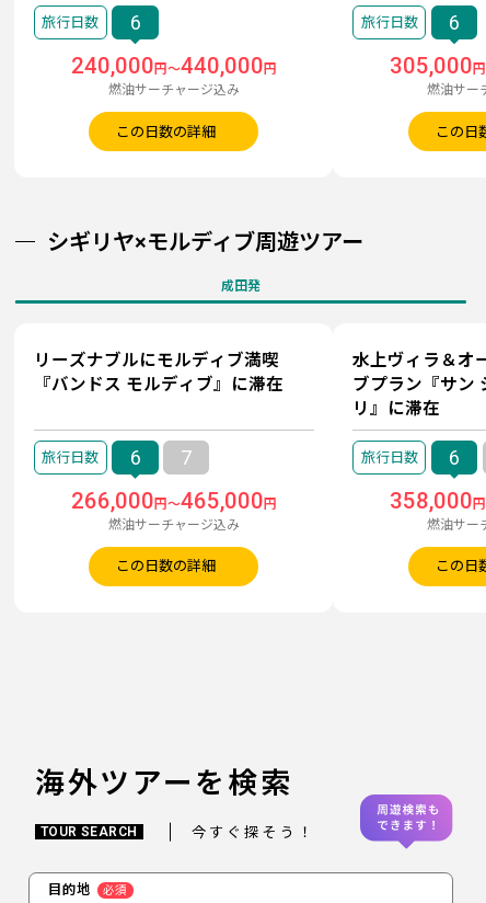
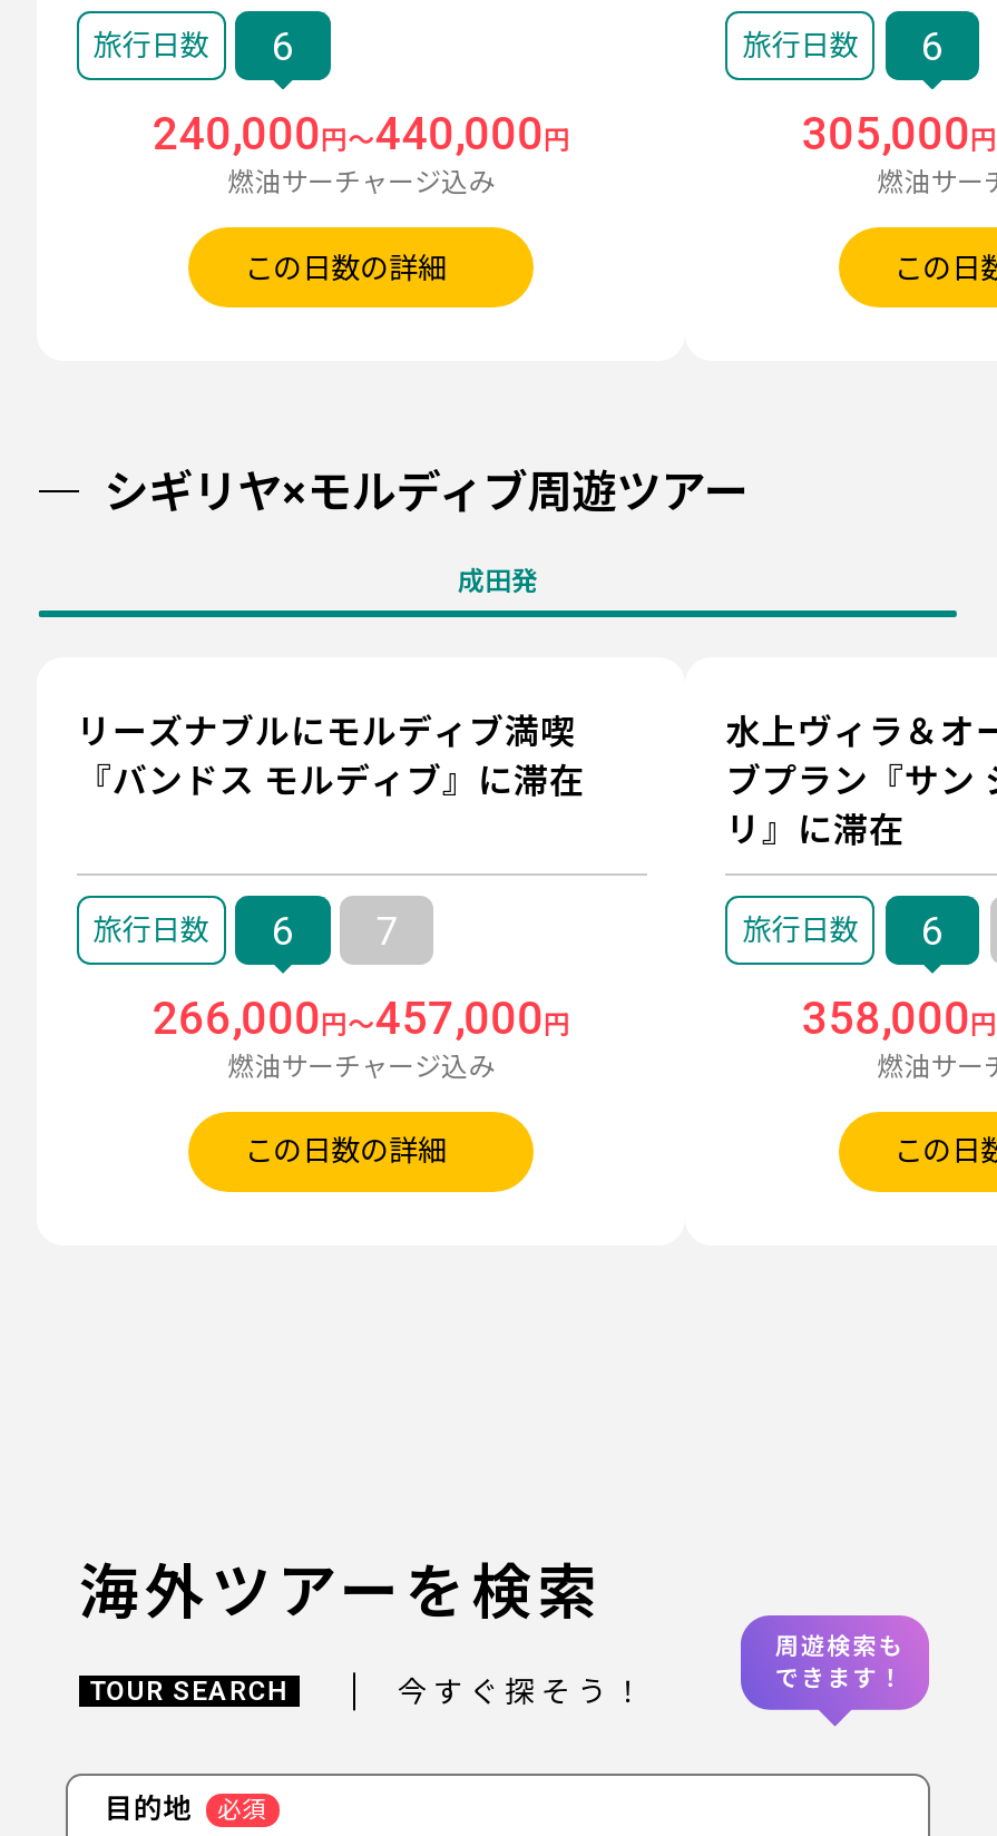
- 266,000円～465,000円
+ 266,000円～457,000円
